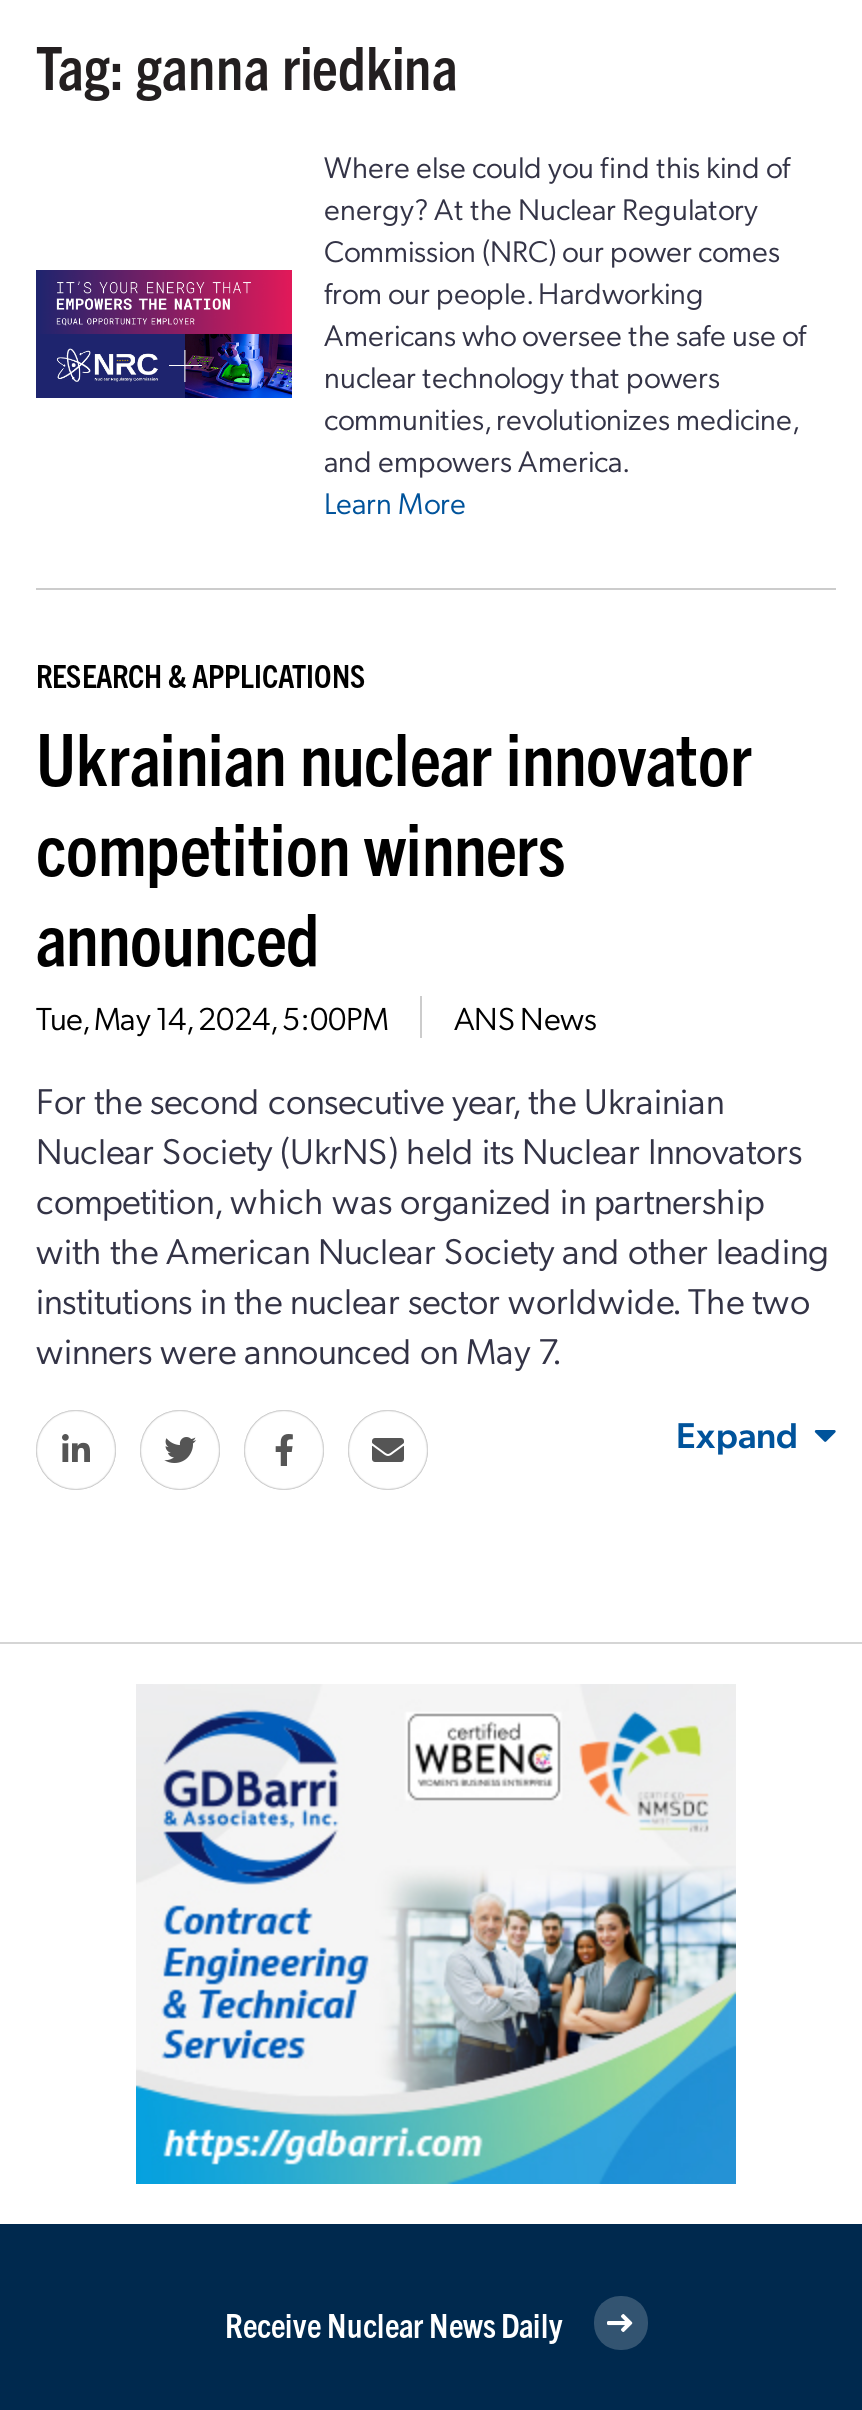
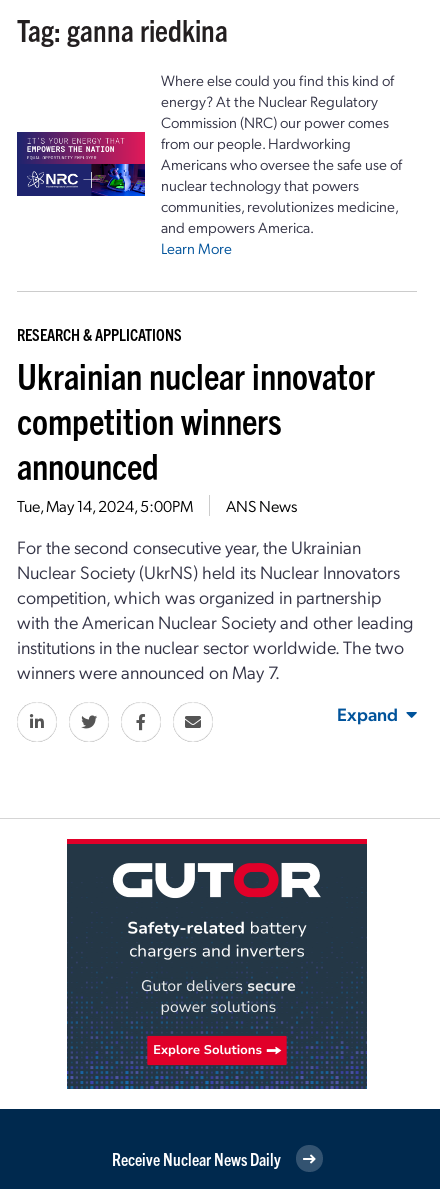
- [image]
+ [image]
